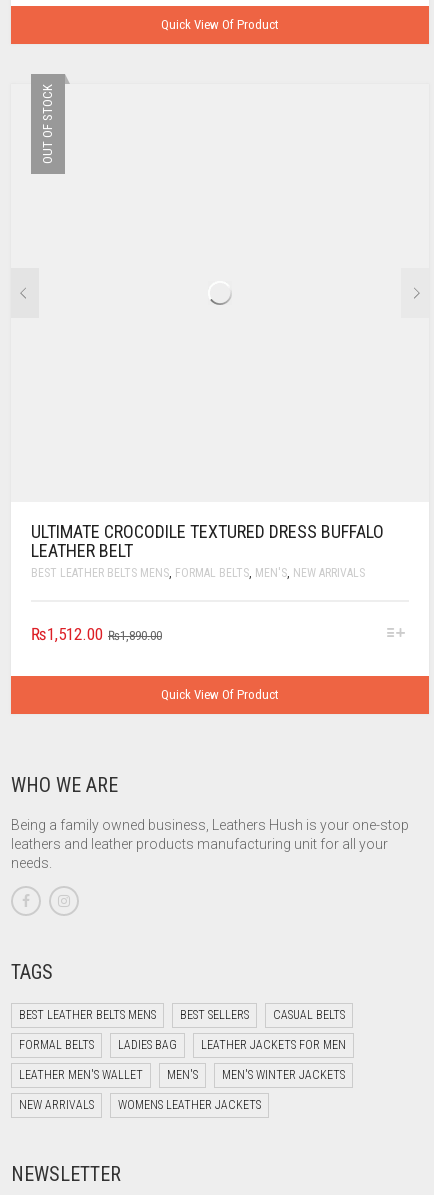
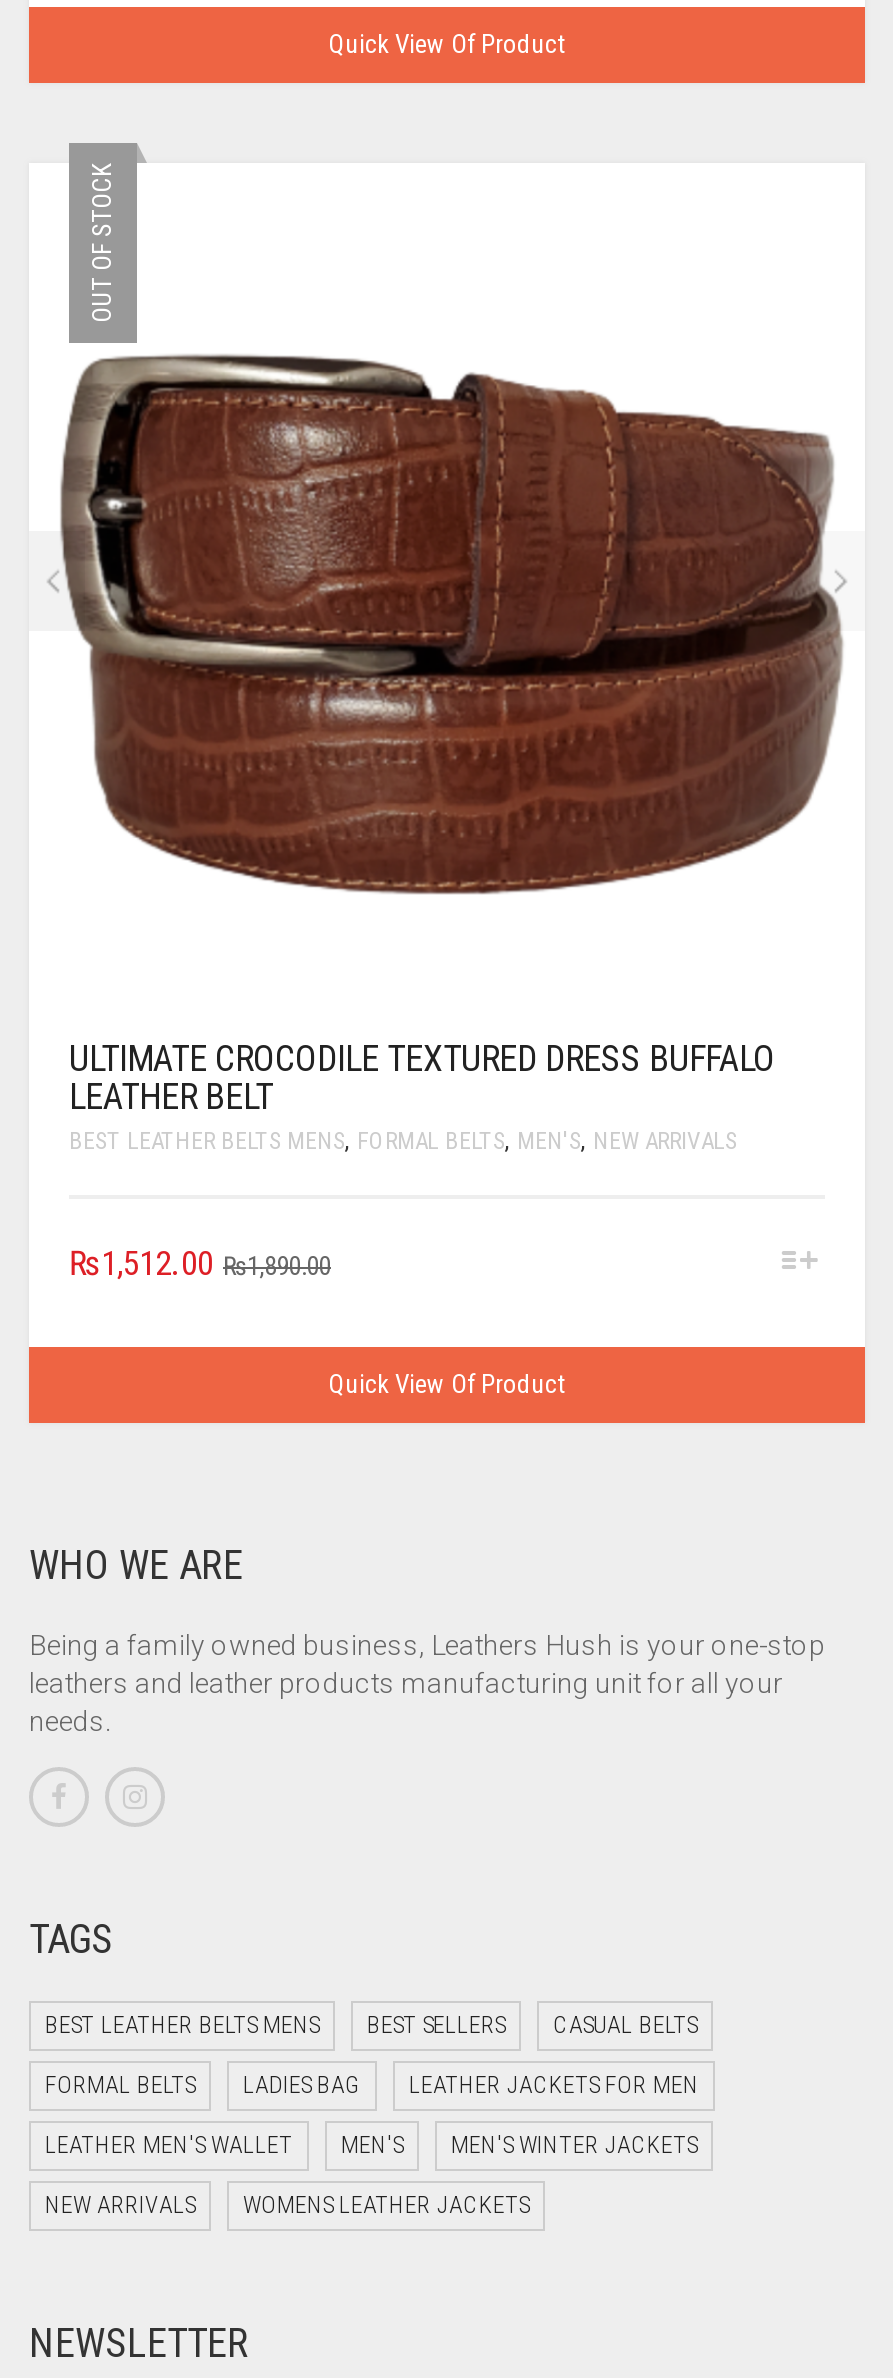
+ [image]
